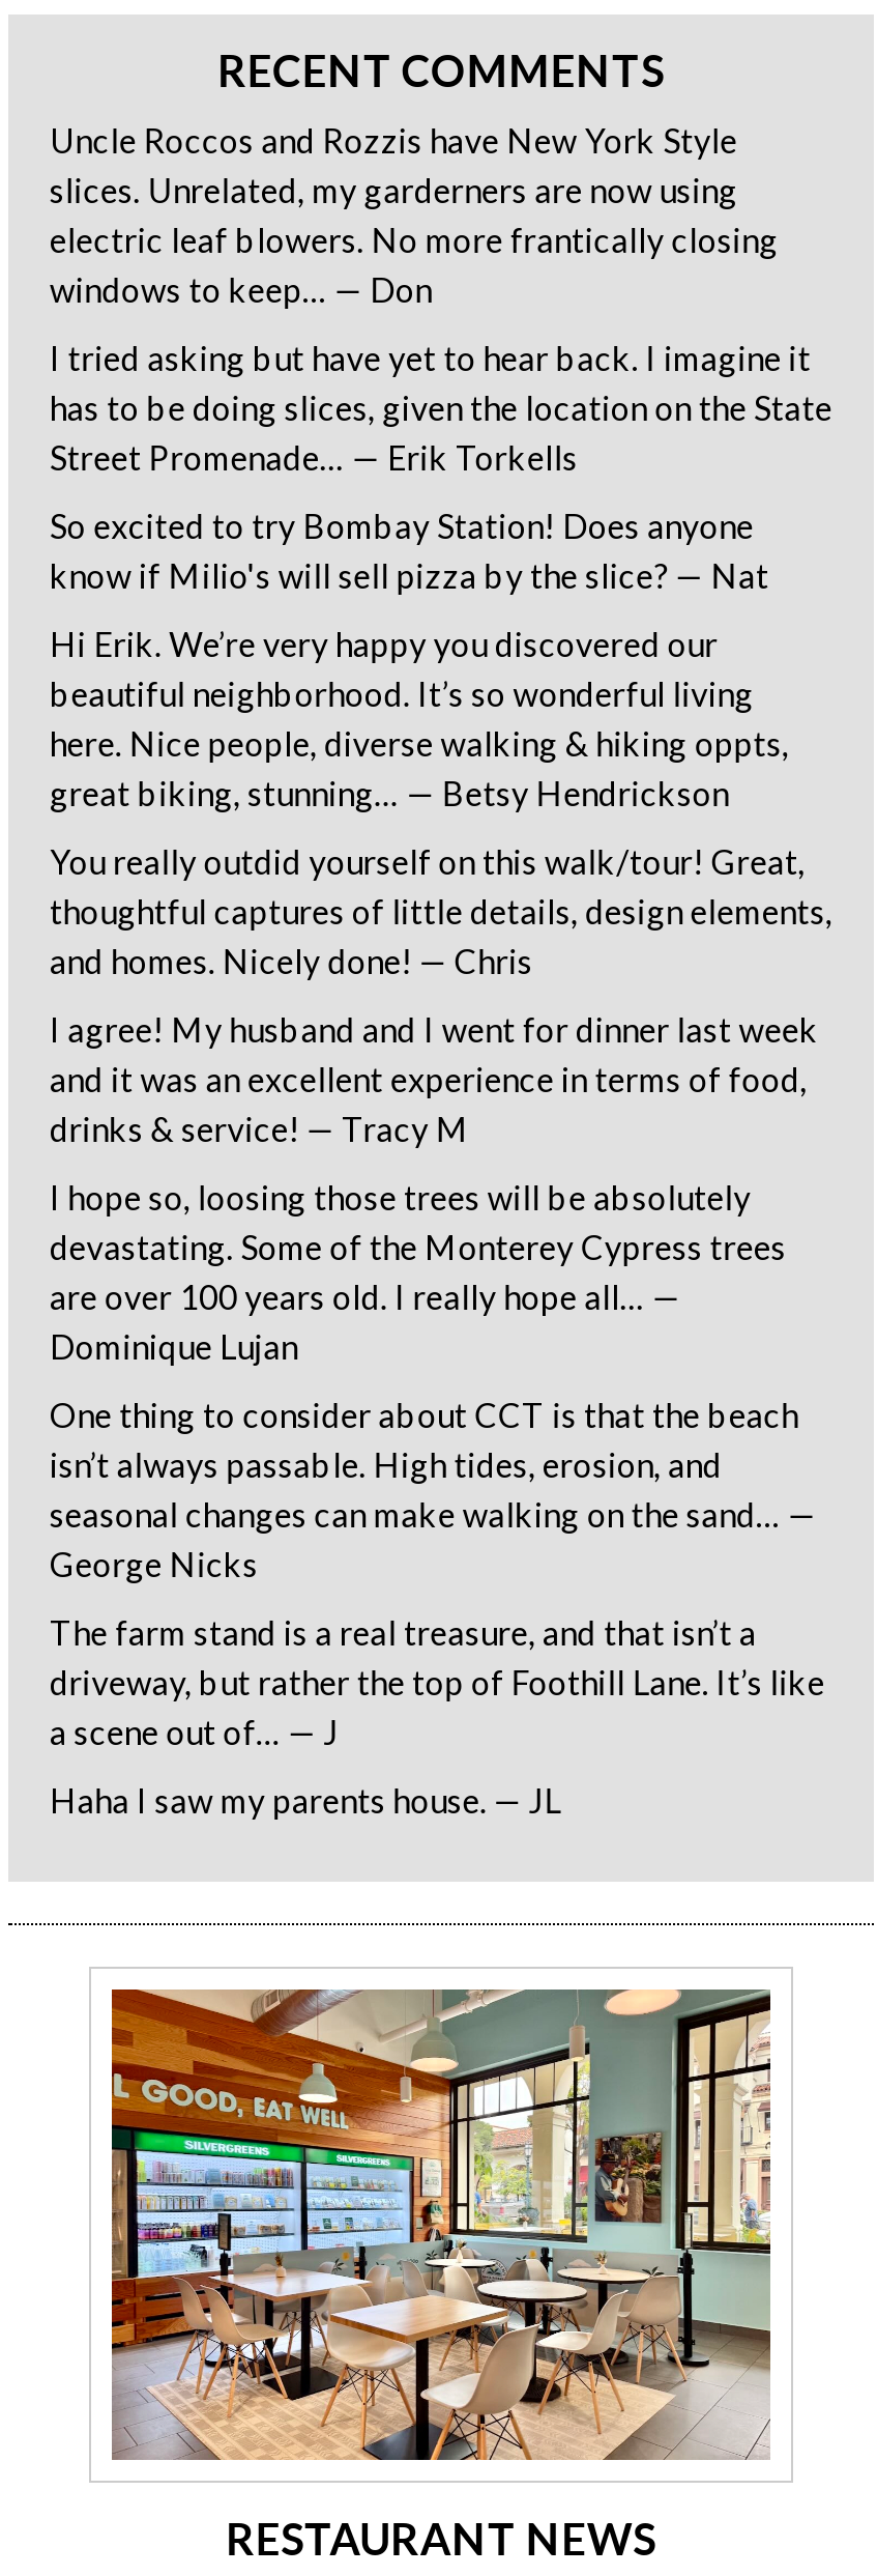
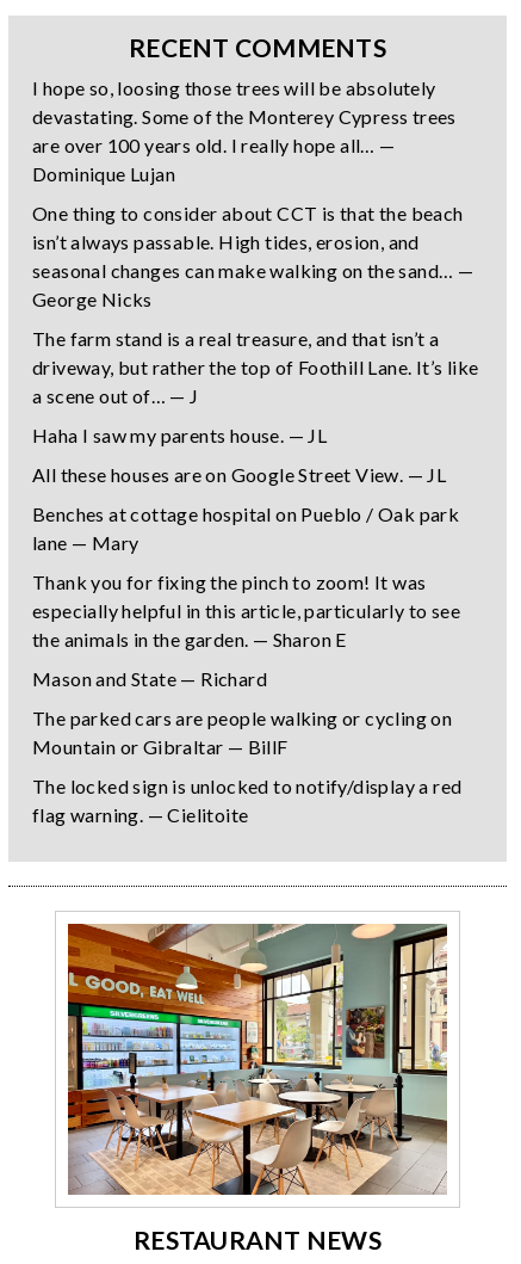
- Uncle Roccos and Rozzis have New York Style
- slices. Unrelated, my garderners are now using
- electric leaf blowers. No more frantically closing
- windows to keep… — Don
- I tried asking but have yet to hear back. I imagine it
- has to be doing slices, given the location on the State
- Street Promenade… — Erik Torkells
- So excited to try Bombay Station! Does anyone
- know if Milio's will sell pizza by the slice? — Nat
- Hi Erik. We’re very happy you discovered our
- beautiful neighborhood. It’s so wonderful living
- here. Nice people, diverse walking & hiking oppts,
- great biking, stunning… — Betsy Hendrickson
- You really outdid yourself on this walk/tour! Great,
- thoughtful captures of little details, design elements,
- and homes. Nicely done! — Chris
- I agree! My husband and I went for dinner last week
- and it was an excellent experience in terms of food,
- drinks & service! — Tracy M

moved up: I hope so, loosing those trees will be absolutely | devastating. Some of the Monterey Cypress trees | are over 100 years old. I really hope all… — | ... | a scene out of… — J | Haha I saw my parents house. — JL

+ All these houses are on Google Street View. — JL
+ Benches at cottage hospital on Pueblo / Oak park
+ lane — Mary
+ Thank you for fixing the pinch to zoom! It was
+ especially helpful in this article, particularly to see
+ the animals in the garden. — Sharon E
+ Mason and State — Richard
+ The parked cars are people walking or cycling on
+ Mountain or Gibraltar — BillF
+ The locked sign is unlocked to notify/display a red
+ flag warning. — Cielitoite
